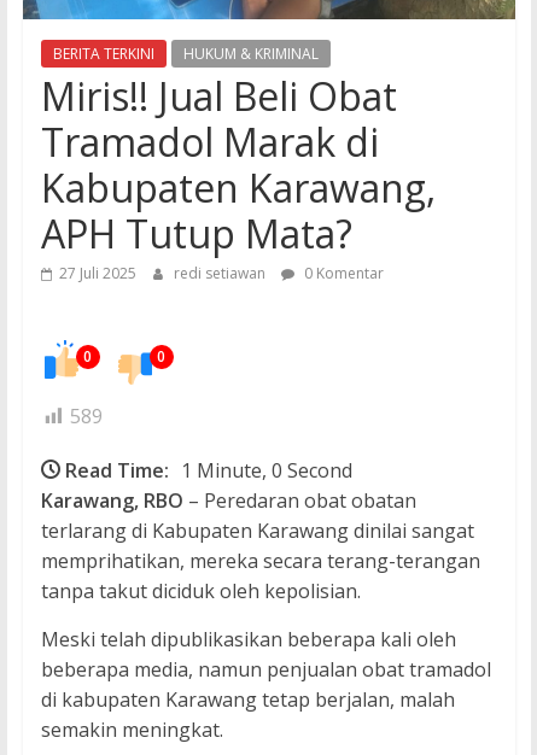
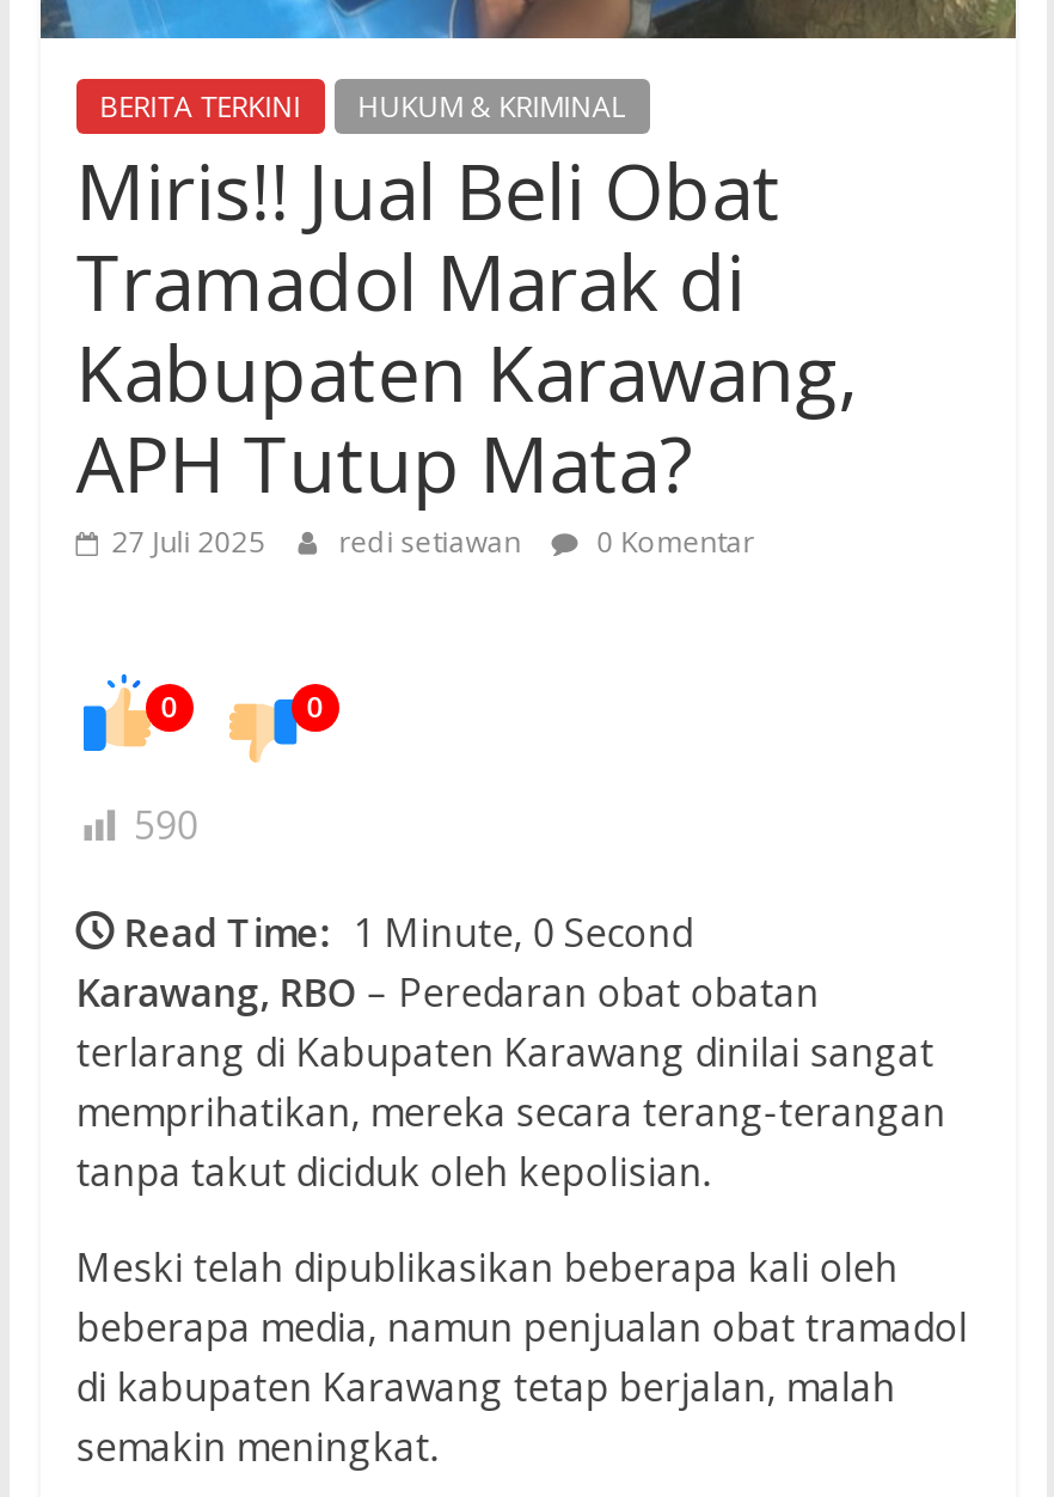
- 589
+ 590
